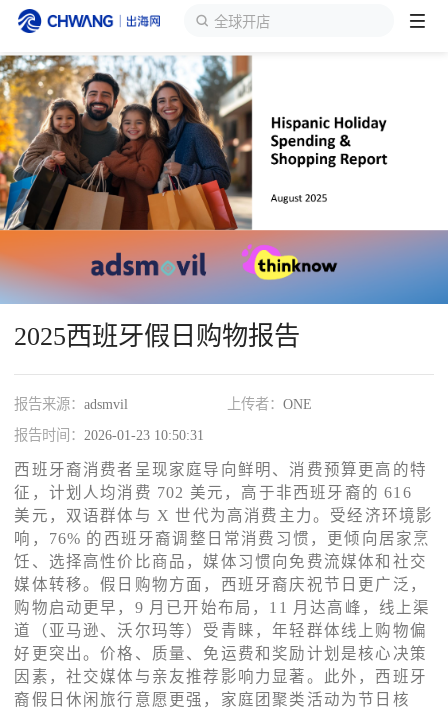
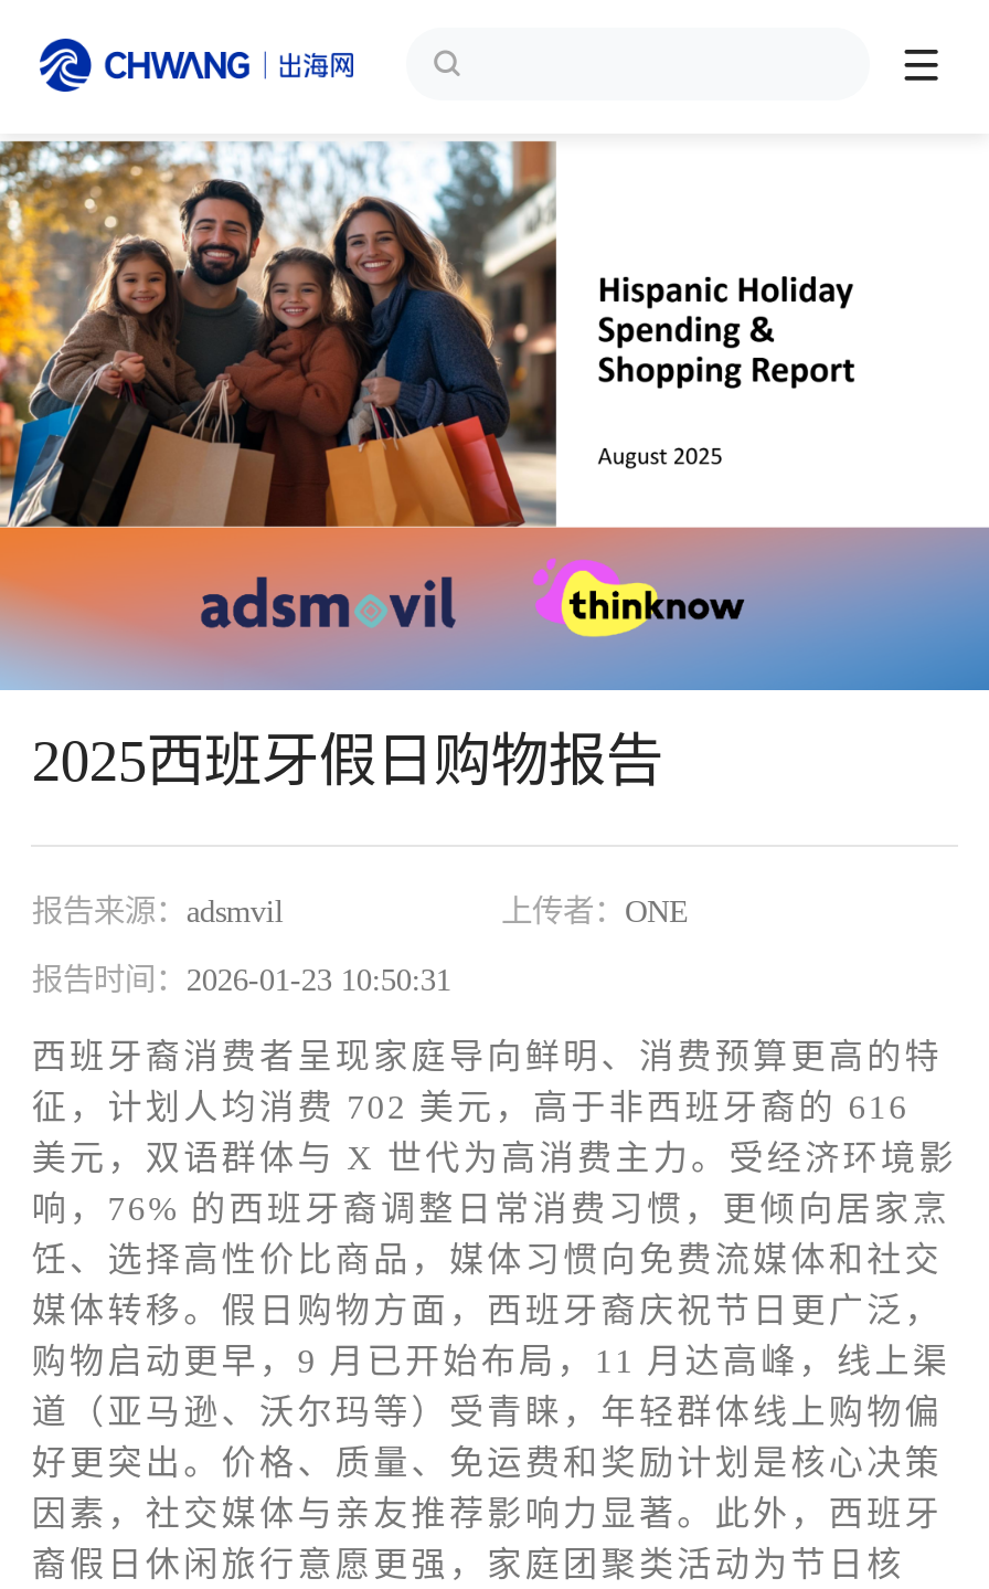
- 全球开店
